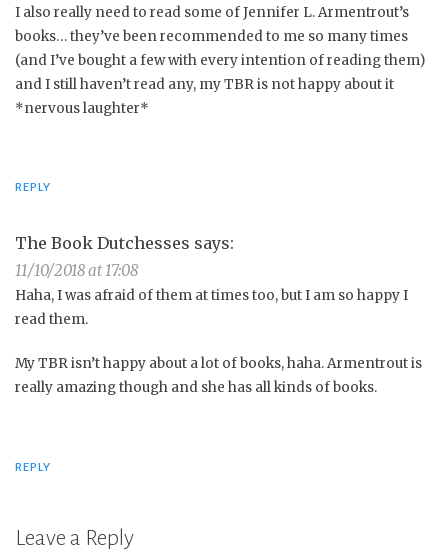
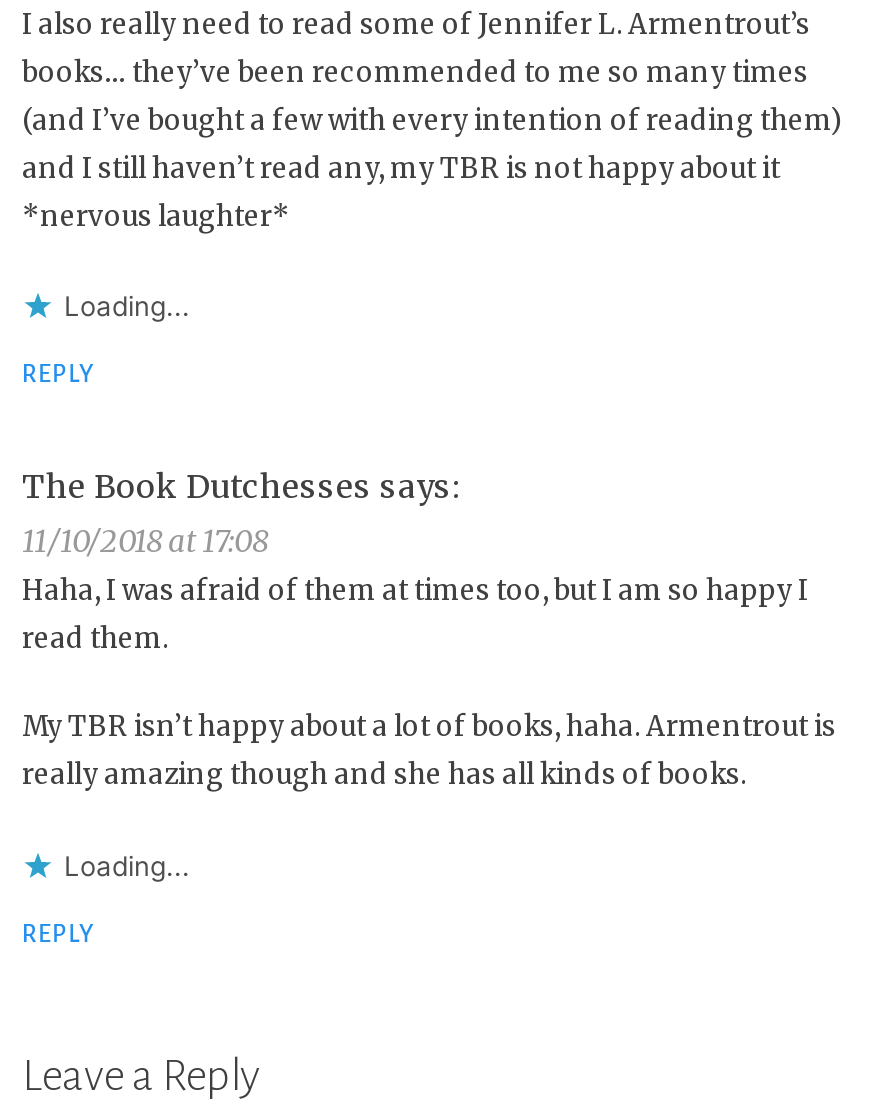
+ Loading...

+ Loading...
